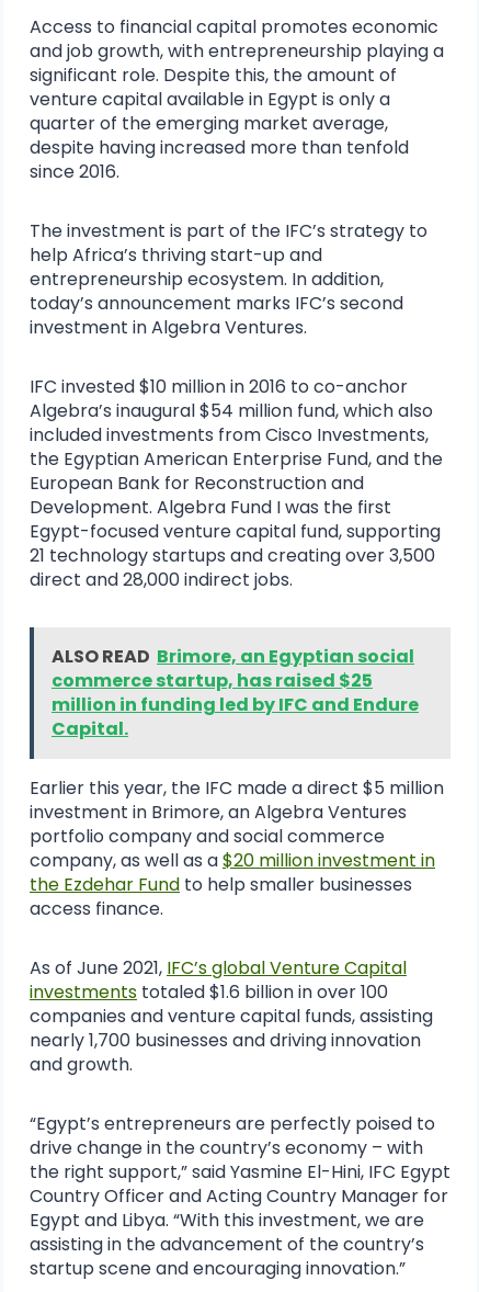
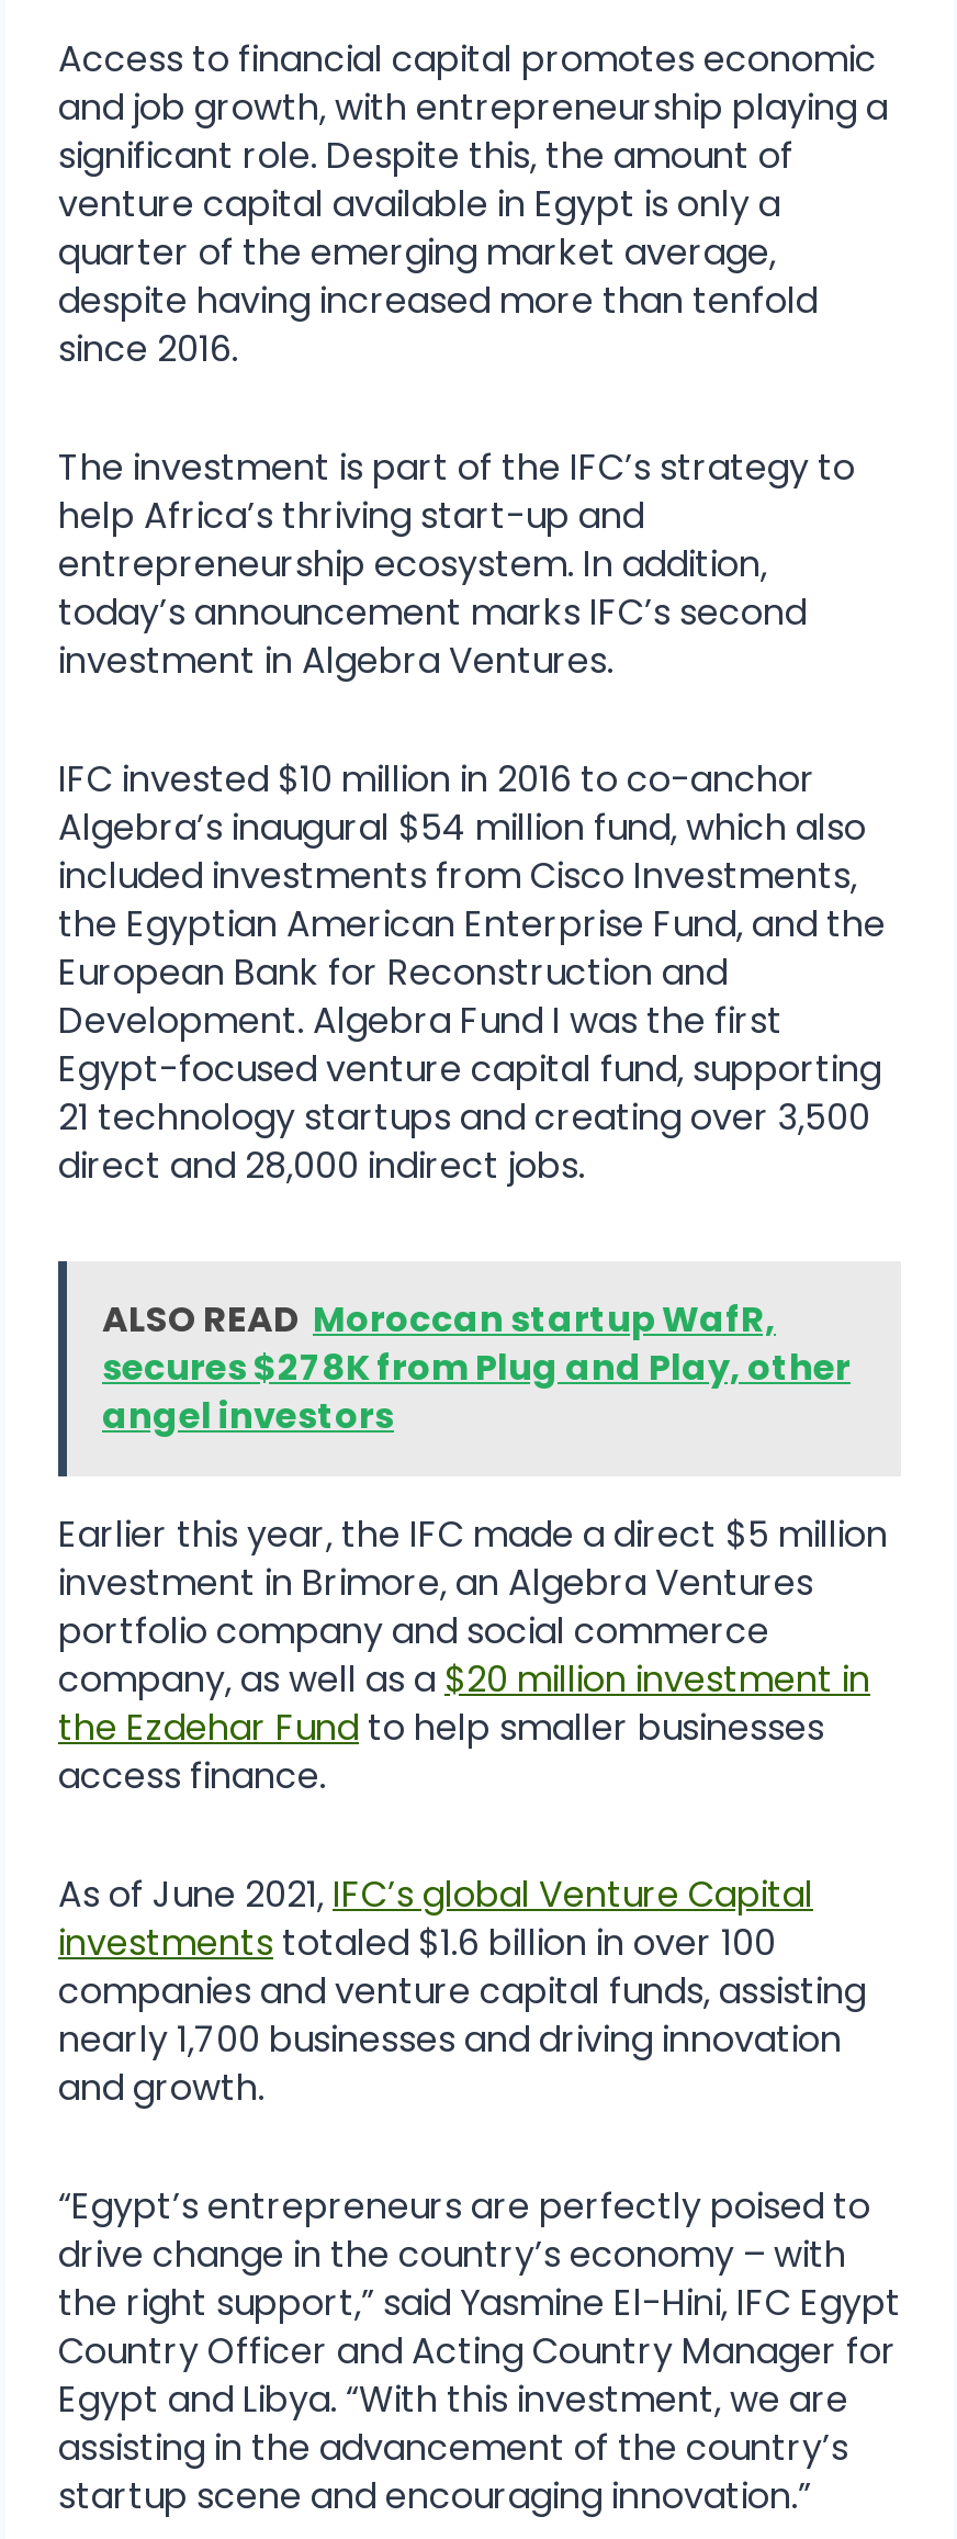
- ALSO READ Brimore, an Egyptian social
- commerce startup, has raised $25
- million in funding led by IFC and Endure
- Capital.
+ ALSO READ Moroccan startup WafR,
+ secures $278K from Plug and Play, other
+ angel investors
